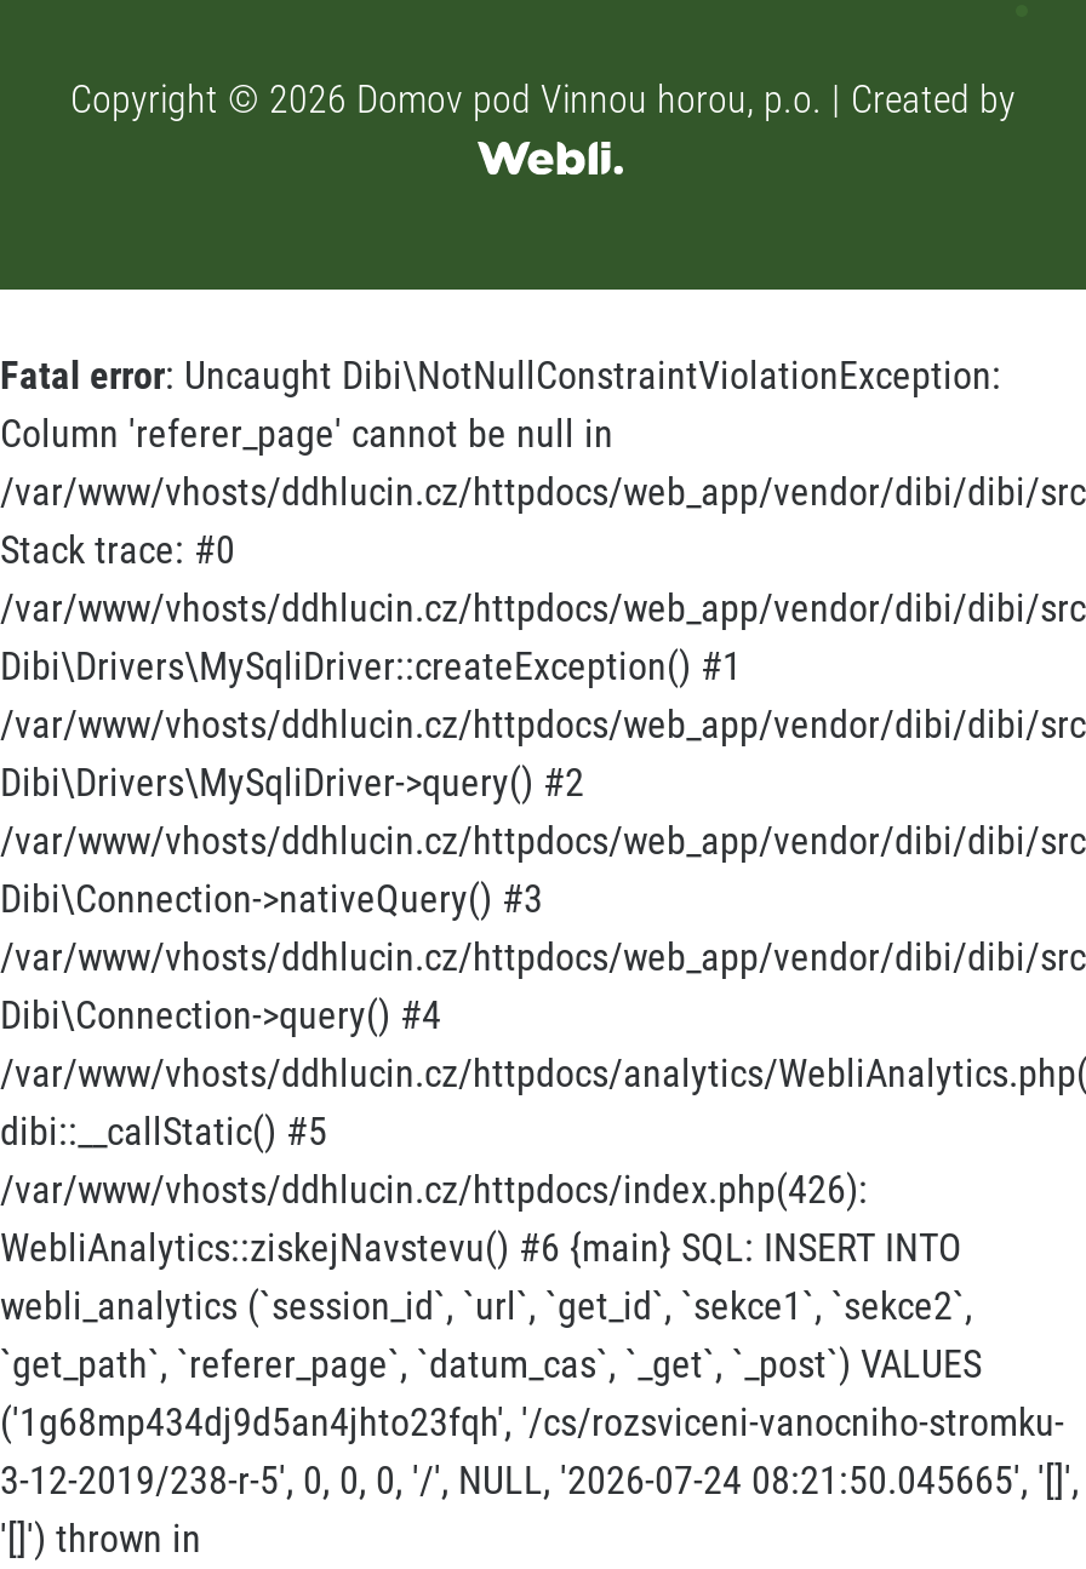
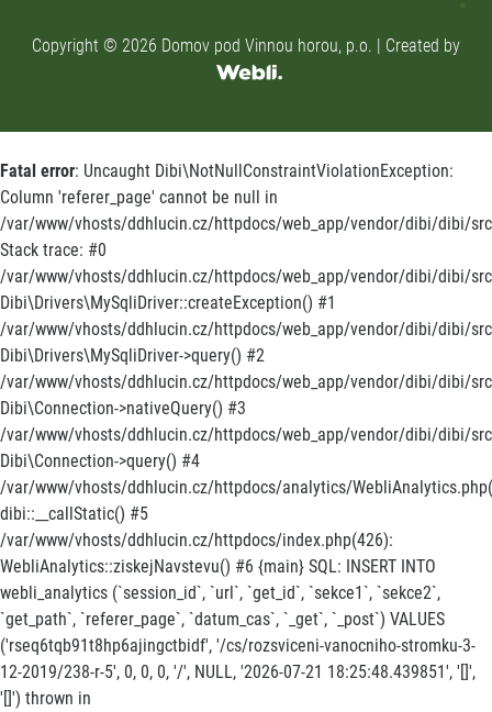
- ('1g68mp434dj9d5an4jhto23fqh', '/cs/rozsviceni-vanocniho-stromku-
- 3-12-2019/238-r-5', 0, 0, 0, '/', NULL, '2026-07-24 08:21:50.045665', '[]',
+ ('rseq6tqb91t8hp6ajingctbidf', '/cs/rozsviceni-vanocniho-stromku-3-
+ 12-2019/238-r-5', 0, 0, 0, '/', NULL, '2026-07-21 18:25:48.439851', '[]',
